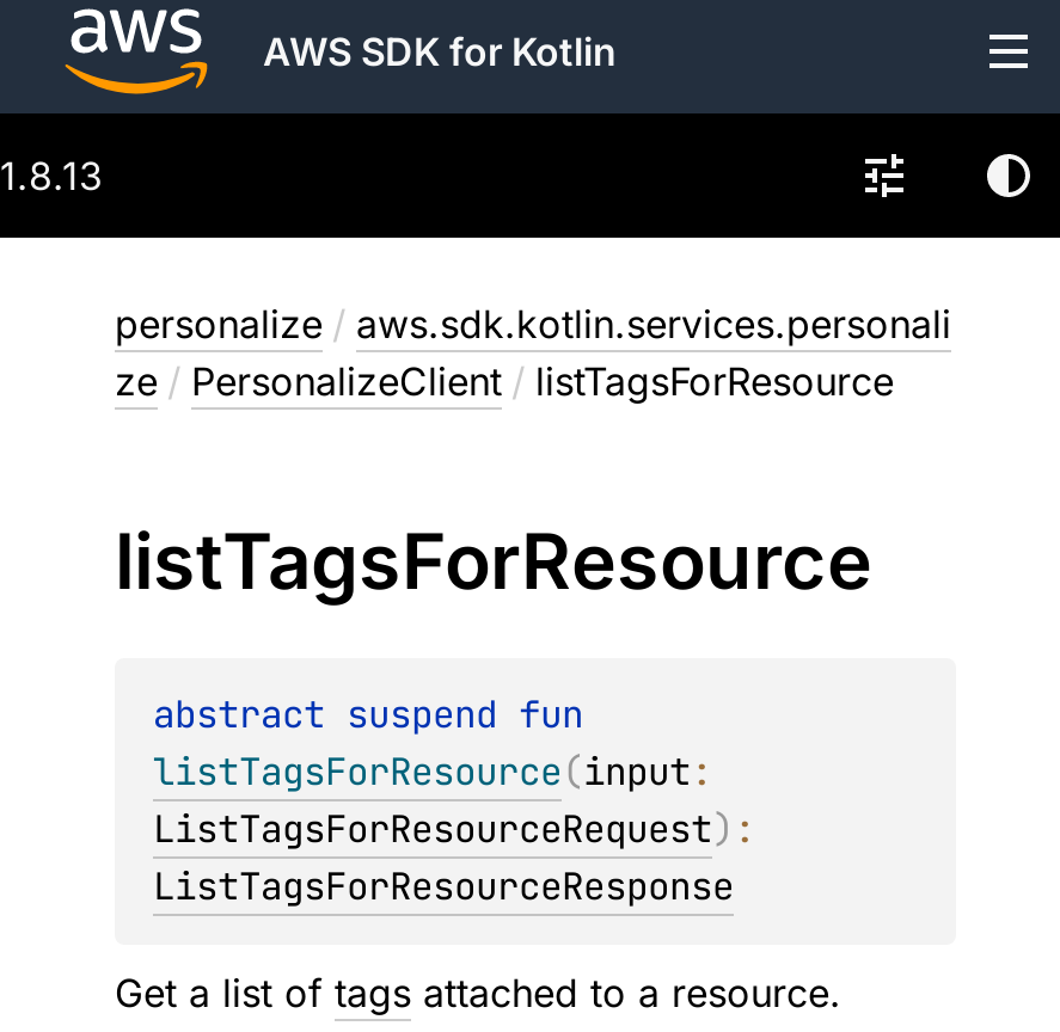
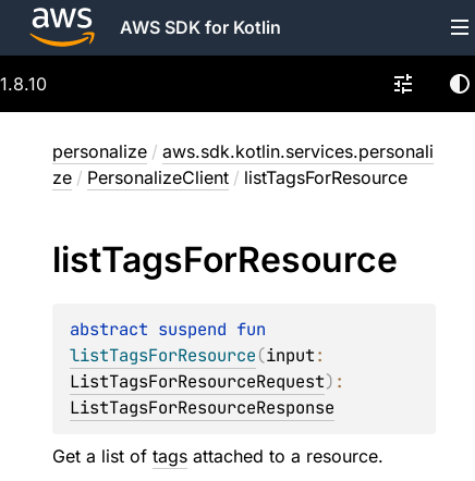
- 1.8.13
+ 1.8.10
